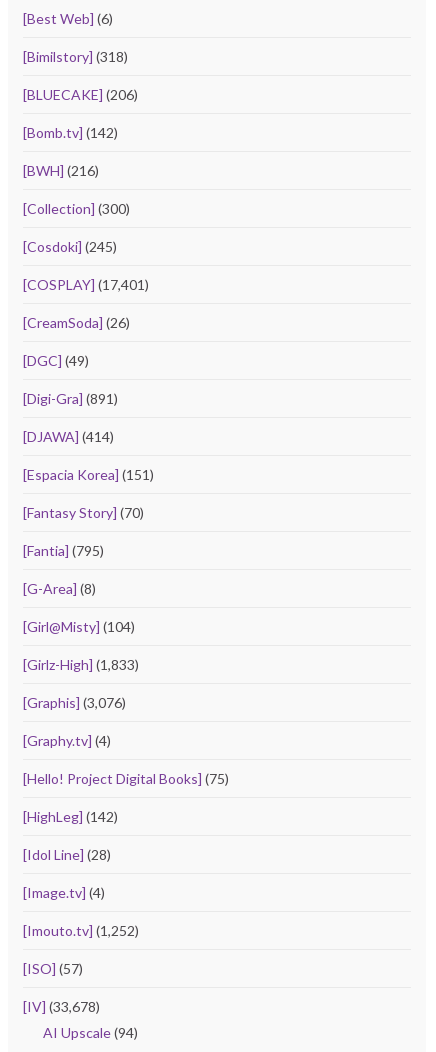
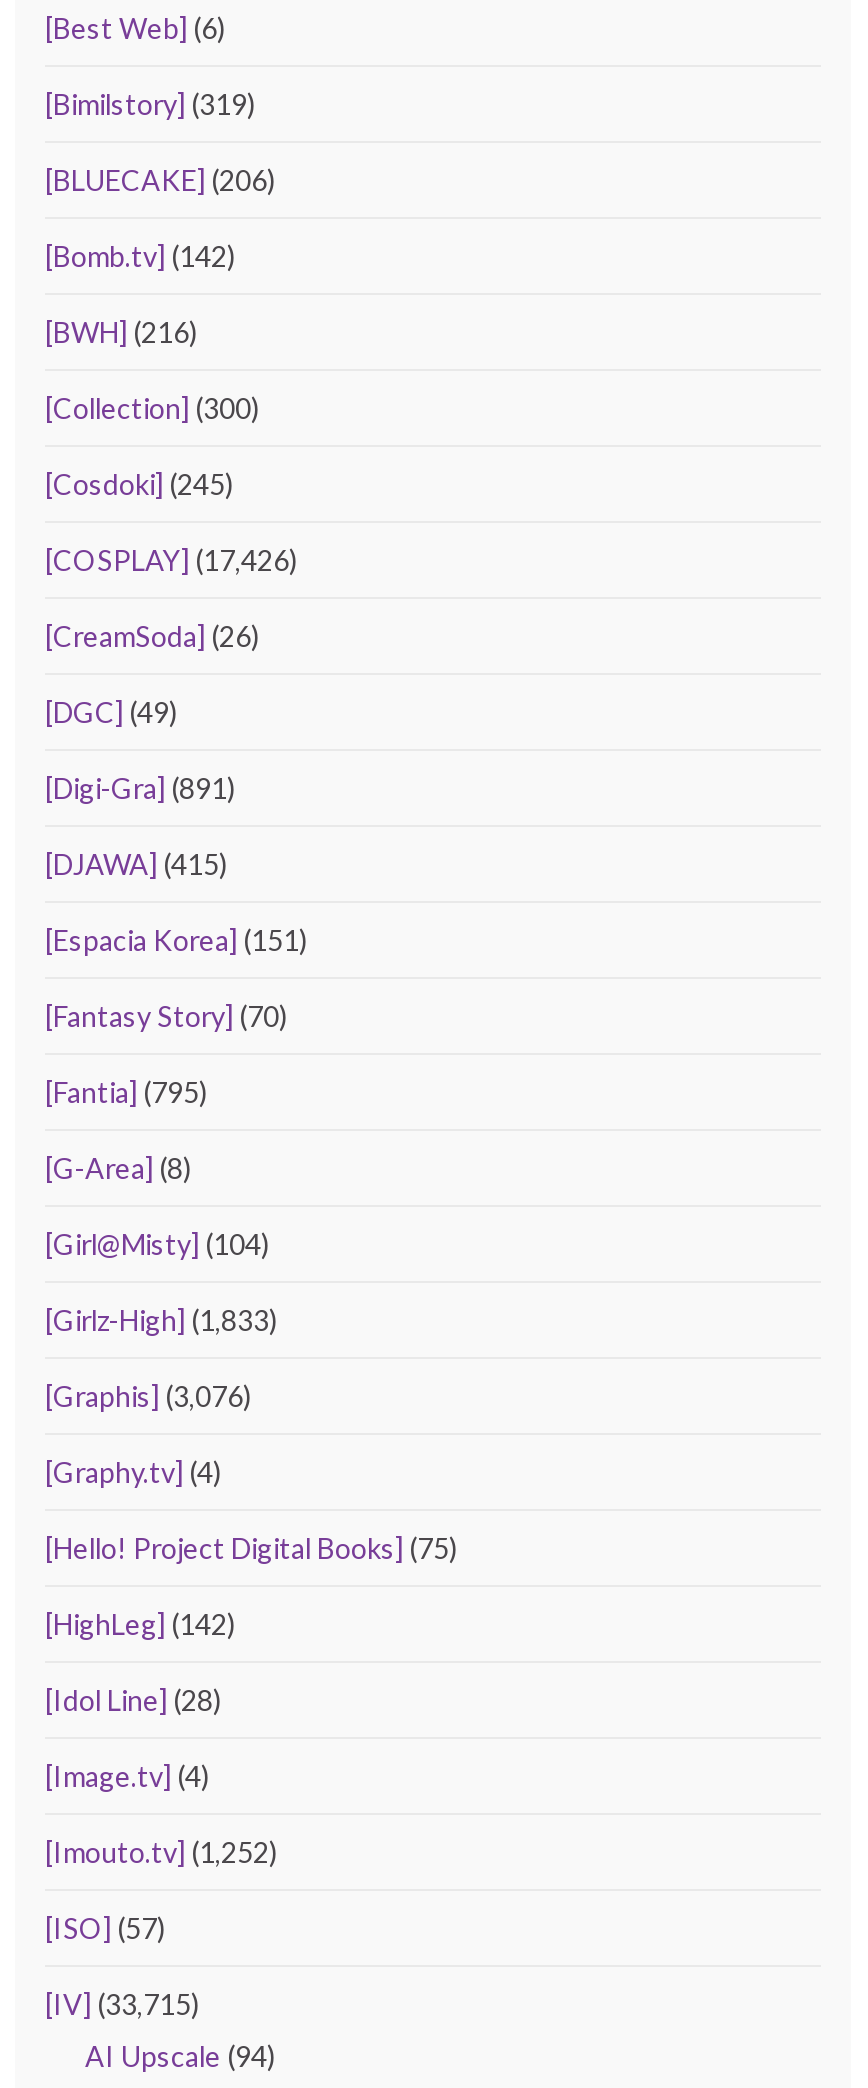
- [Bimilstory] (318)
+ [Bimilstory] (319)

- [COSPLAY] (17,401)
+ [COSPLAY] (17,426)

- [DJAWA] (414)
+ [DJAWA] (415)

- [IV] (33,678)
+ [IV] (33,715)
